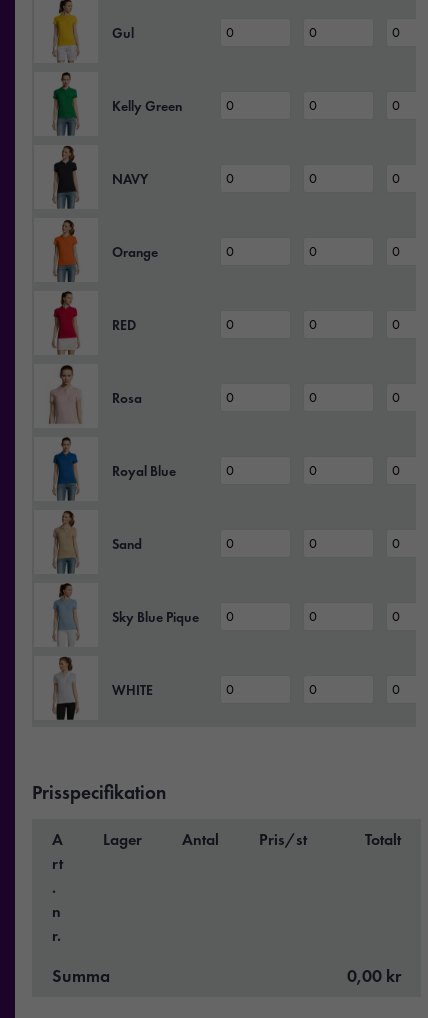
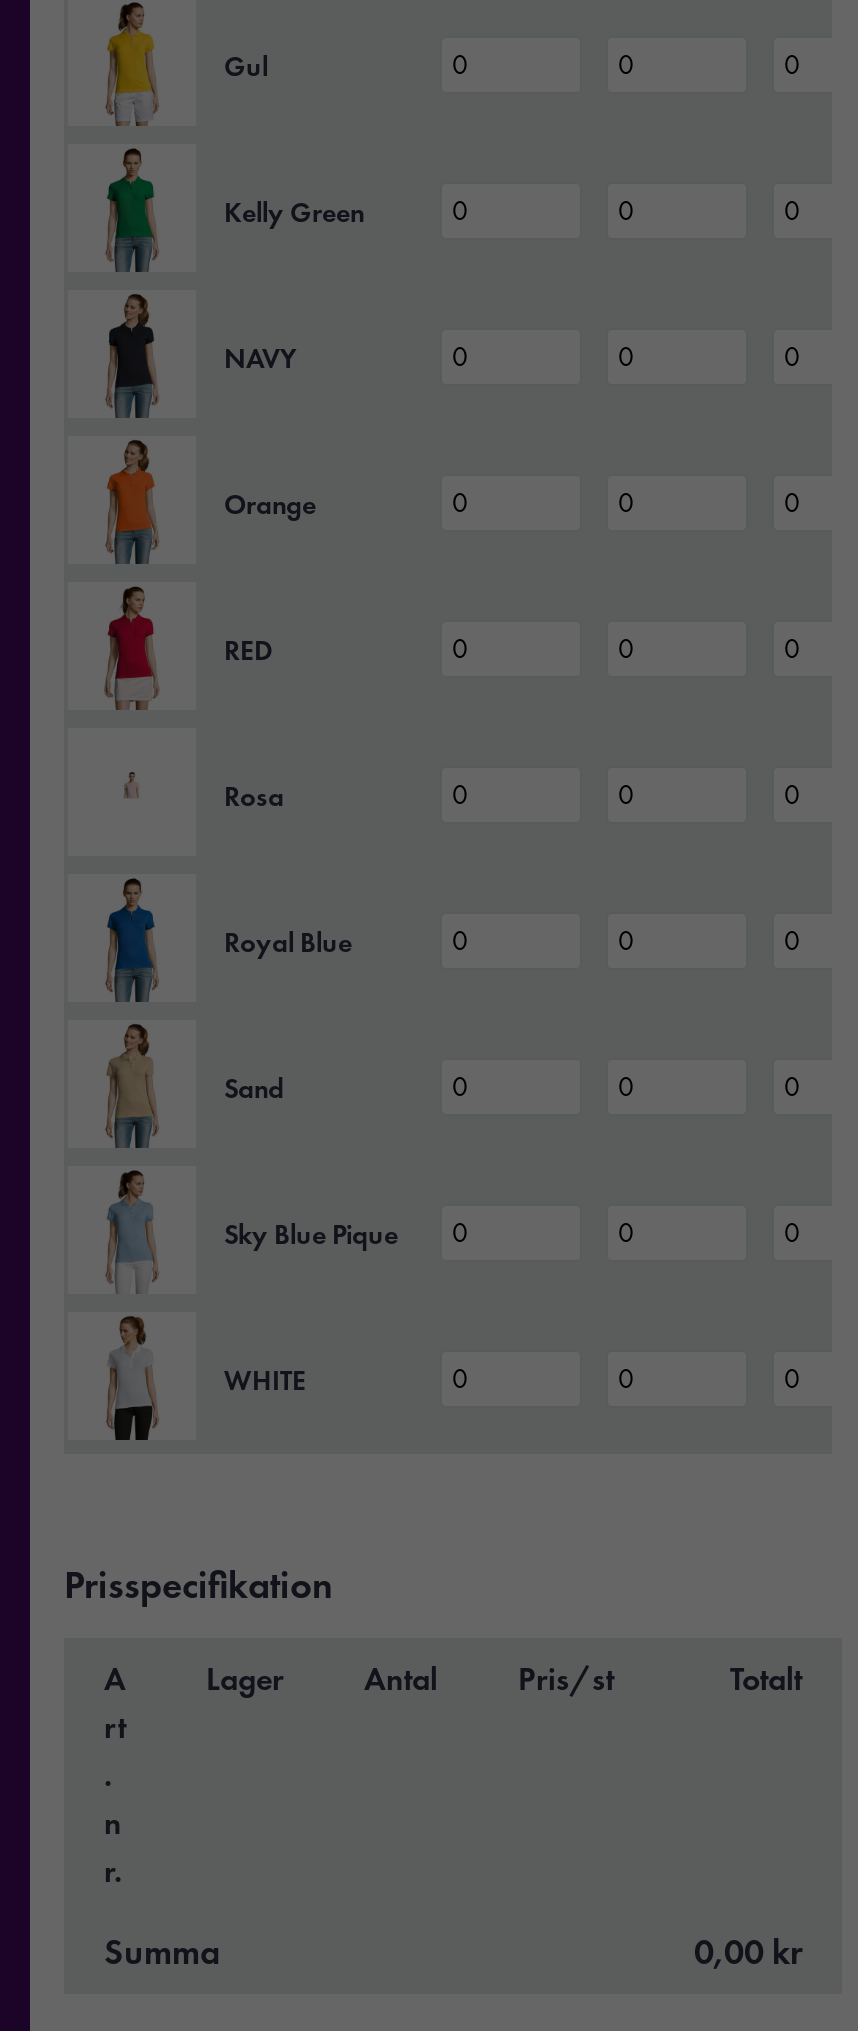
- [image]
